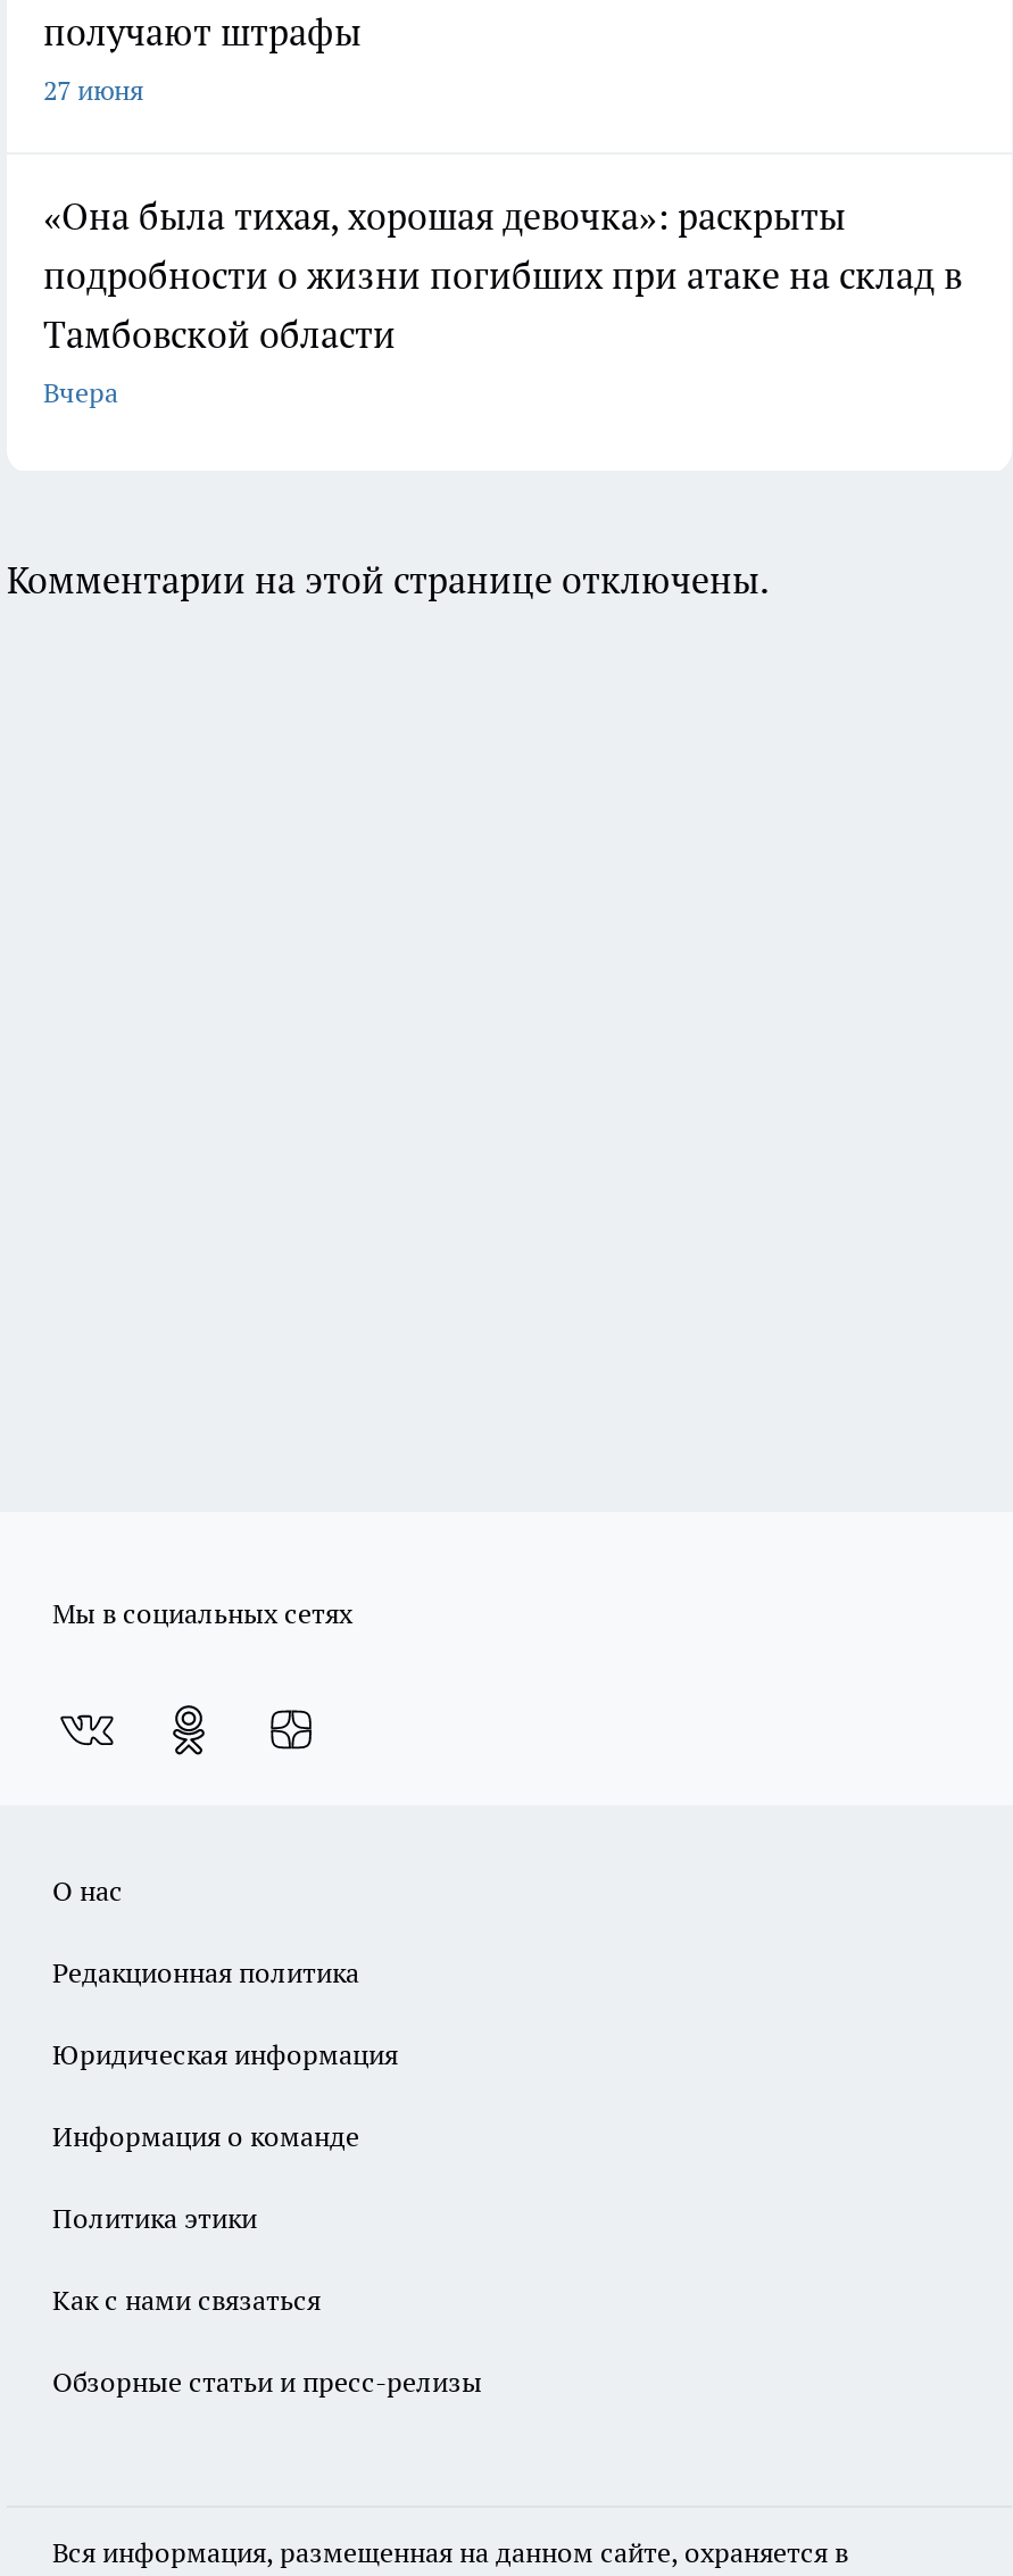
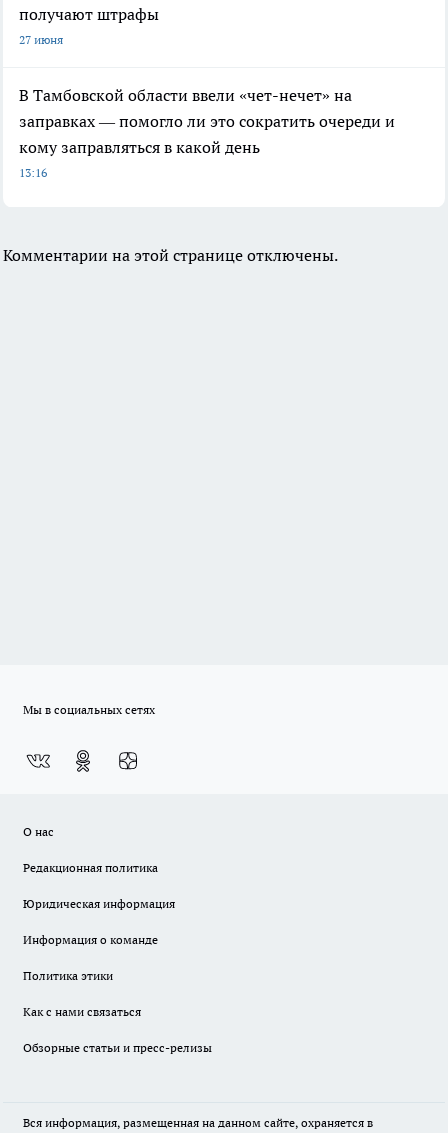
- «Она была тихая, хорошая девочка»: раскрыты
- подробности о жизни погибших при атаке на склад в
- Тамбовской области
- Вчера
+ В Тамбовской области ввели «чет-нечет» на
+ заправках — помогло ли это сократить очереди и
+ кому заправляться в какой день
+ 13:16
